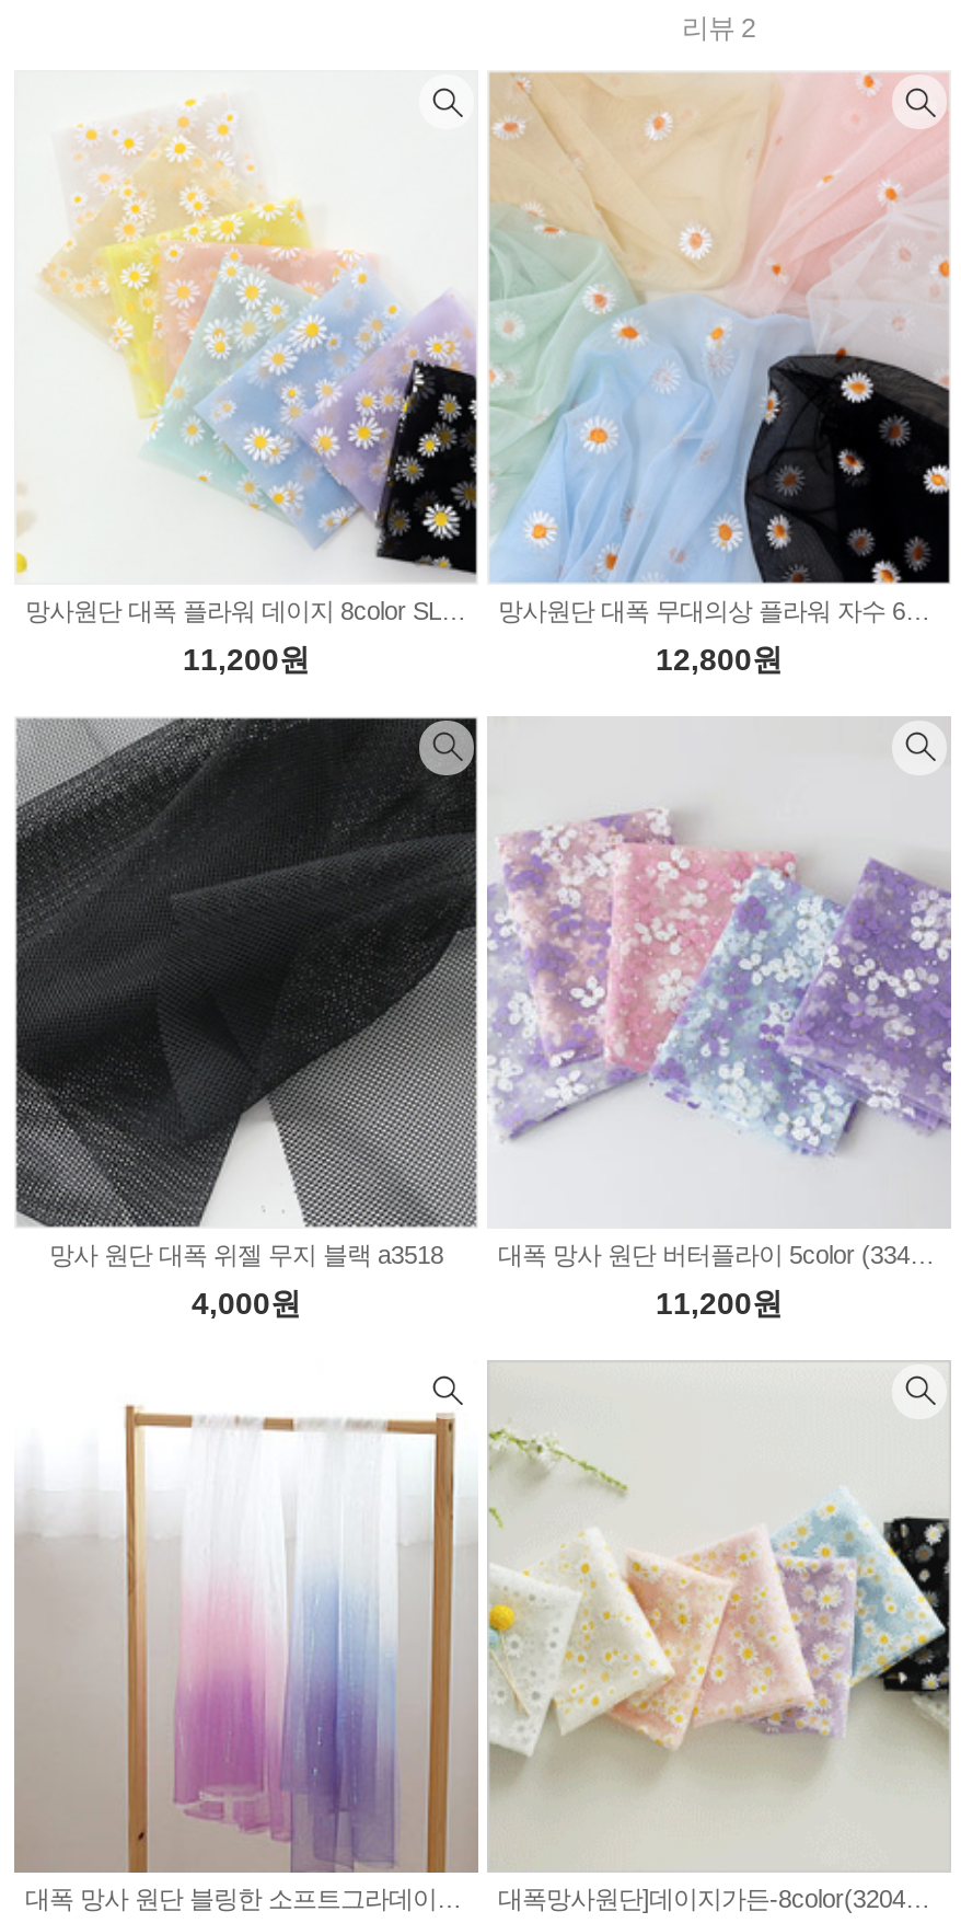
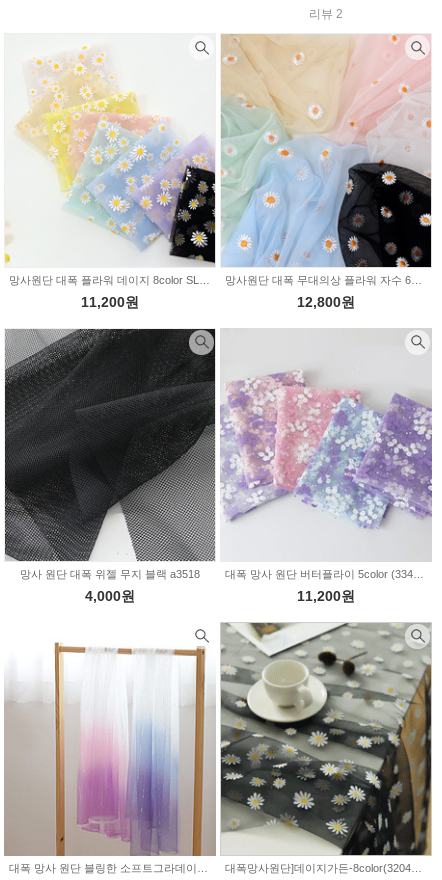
- [image]
+ [image]
